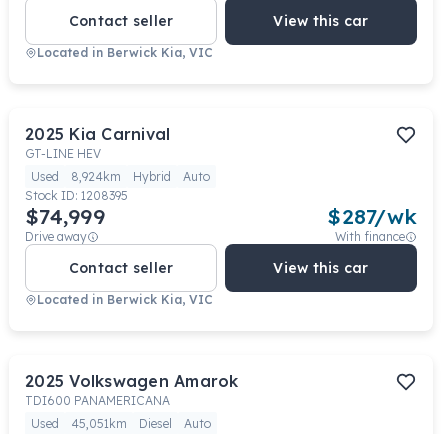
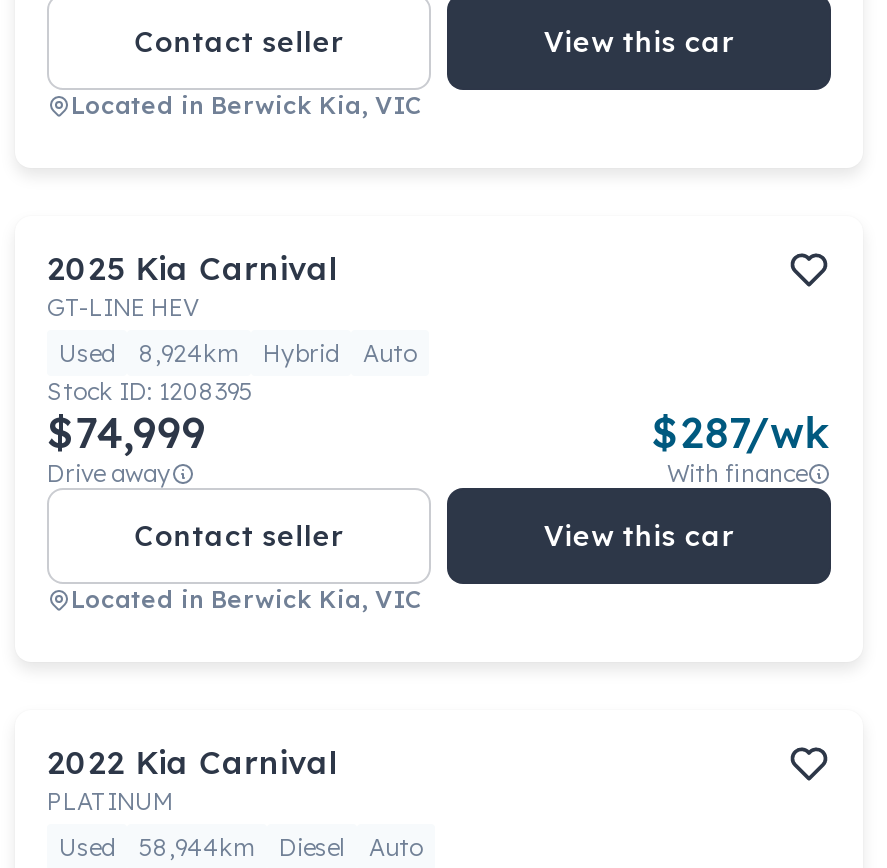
- 2025 Volkswagen Amarok
- TDI600 PANAMERICANA
+ 2022 Kia Carnival
+ PLATINUM

- Used 45,051km Diesel Auto
+ Used 58,944km Diesel Auto
